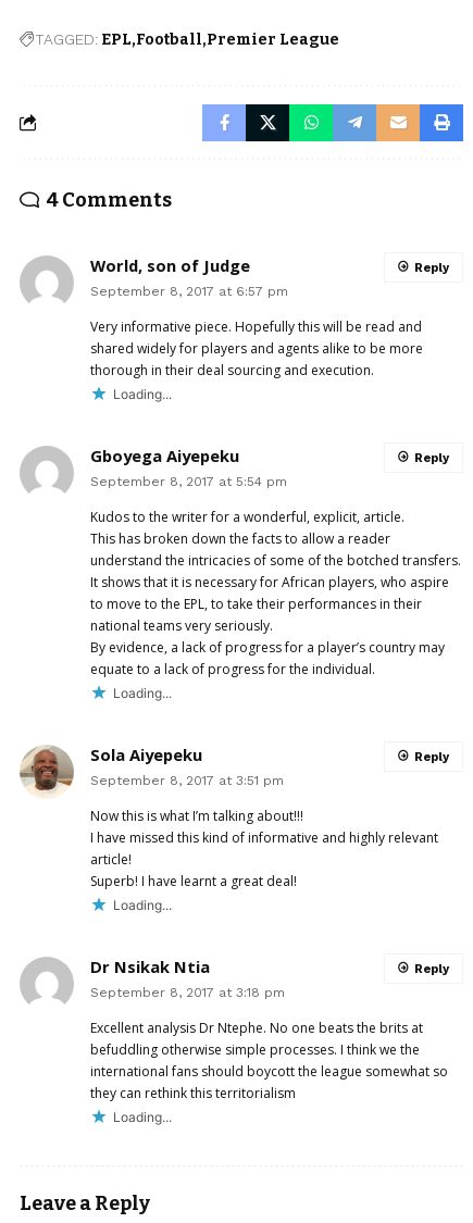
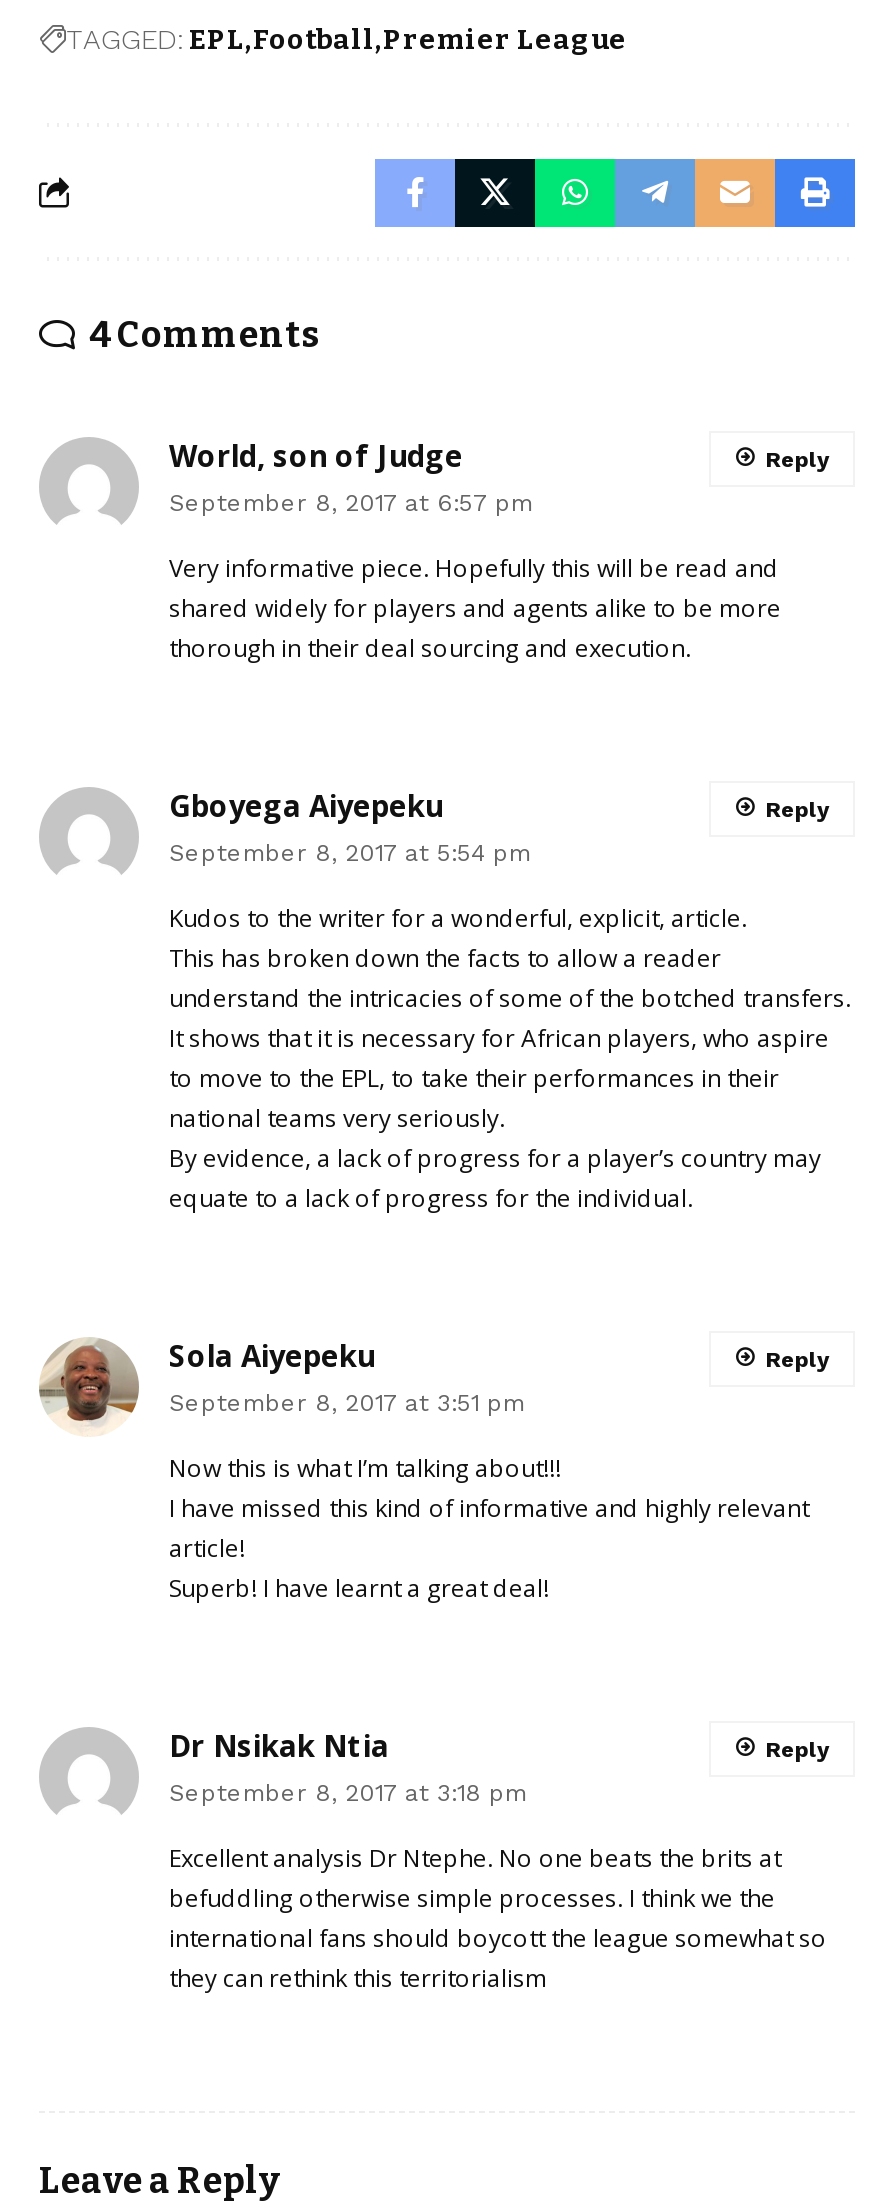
- Loading...

- Loading...

- Loading...

- Loading...
